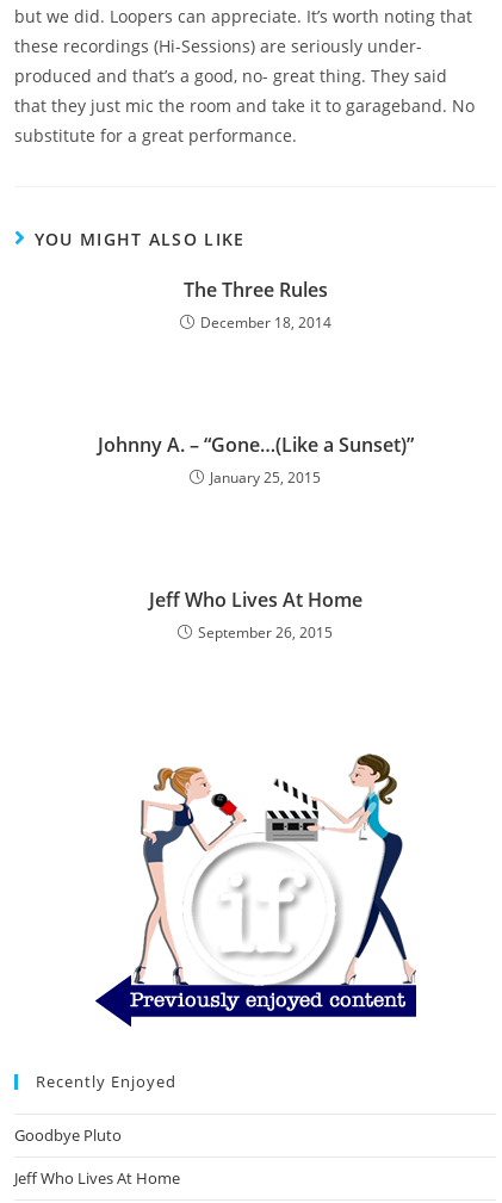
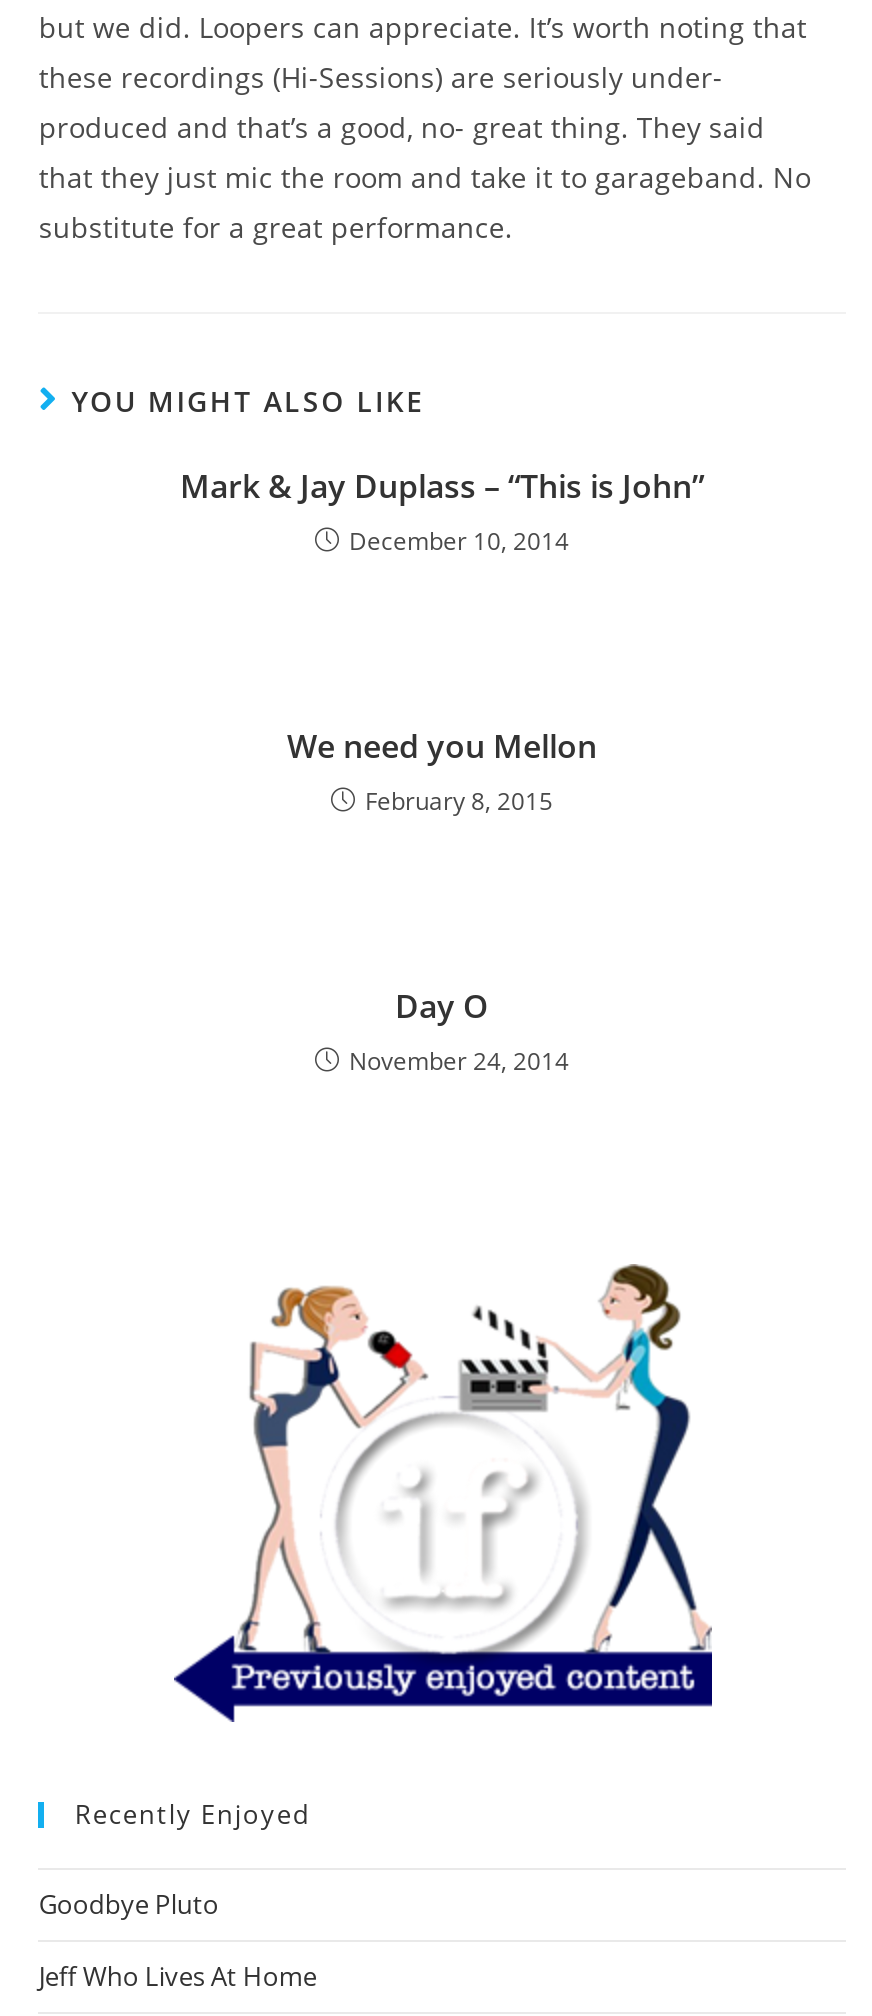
- The Three Rules
- December 18, 2014
+ Mark & Jay Duplass – “This is John”
+ December 10, 2014

- Johnny A. – “Gone…(Like a Sunset)”
- January 25, 2015
+ We need you Mellon
+ February 8, 2015

- Jeff Who Lives At Home
- September 26, 2015
+ Day O
+ November 24, 2014
